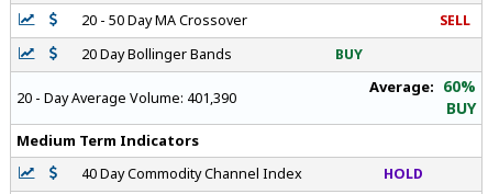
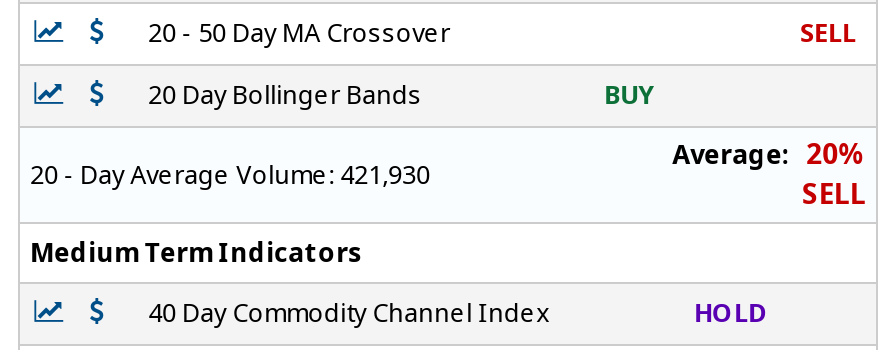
- Average: 60%
- BUY
+ Average: 20%
+ SELL

- 20 - Day Average Volume: 401,390
+ 20 - Day Average Volume: 421,930
